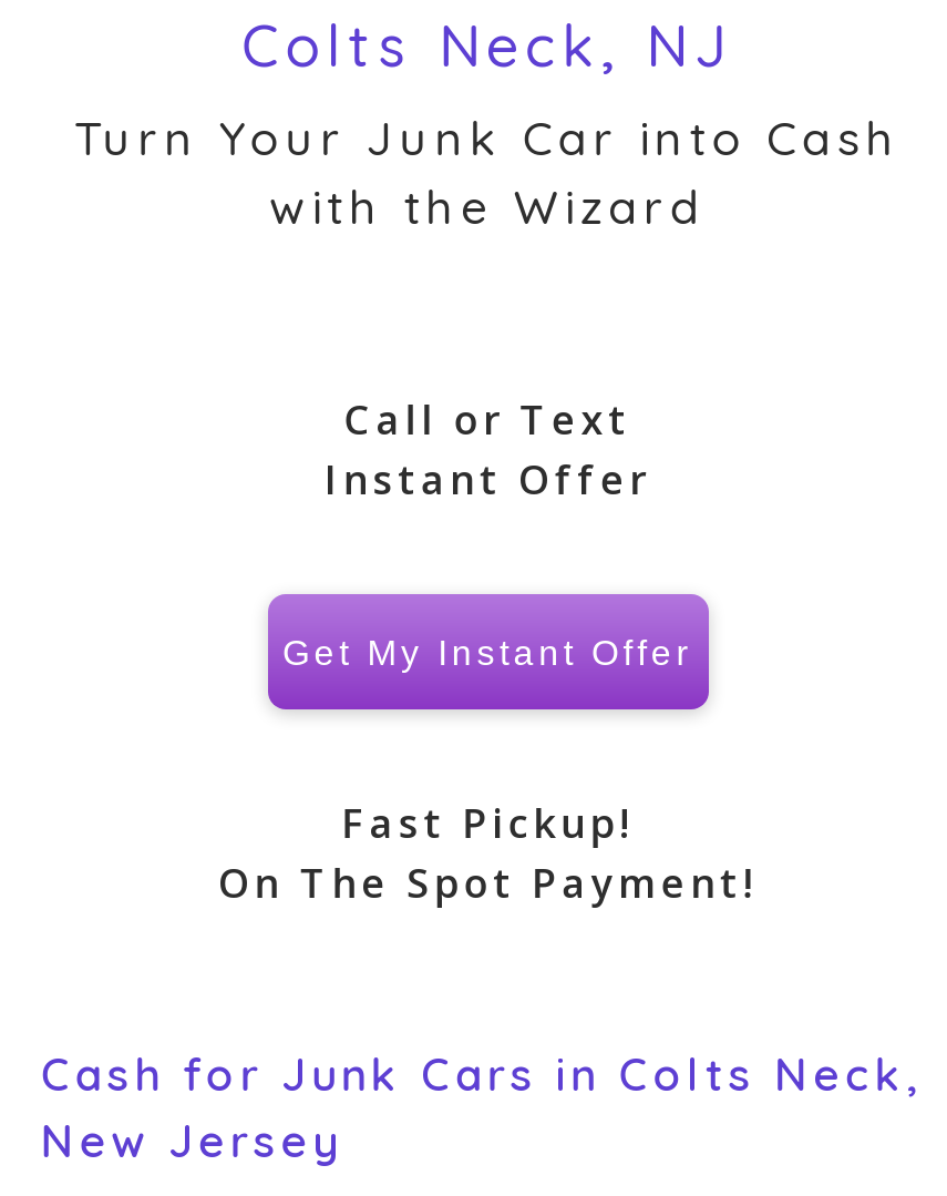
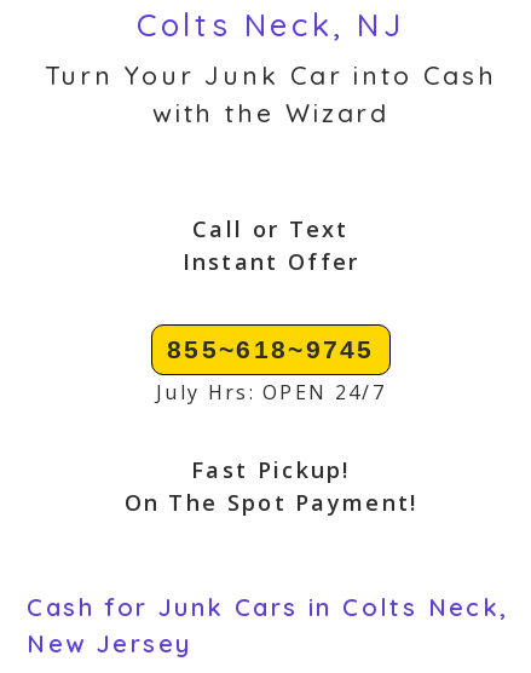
- Get My Instant Offer
+ 855~618~9745
+ July Hrs: OPEN 24/7
